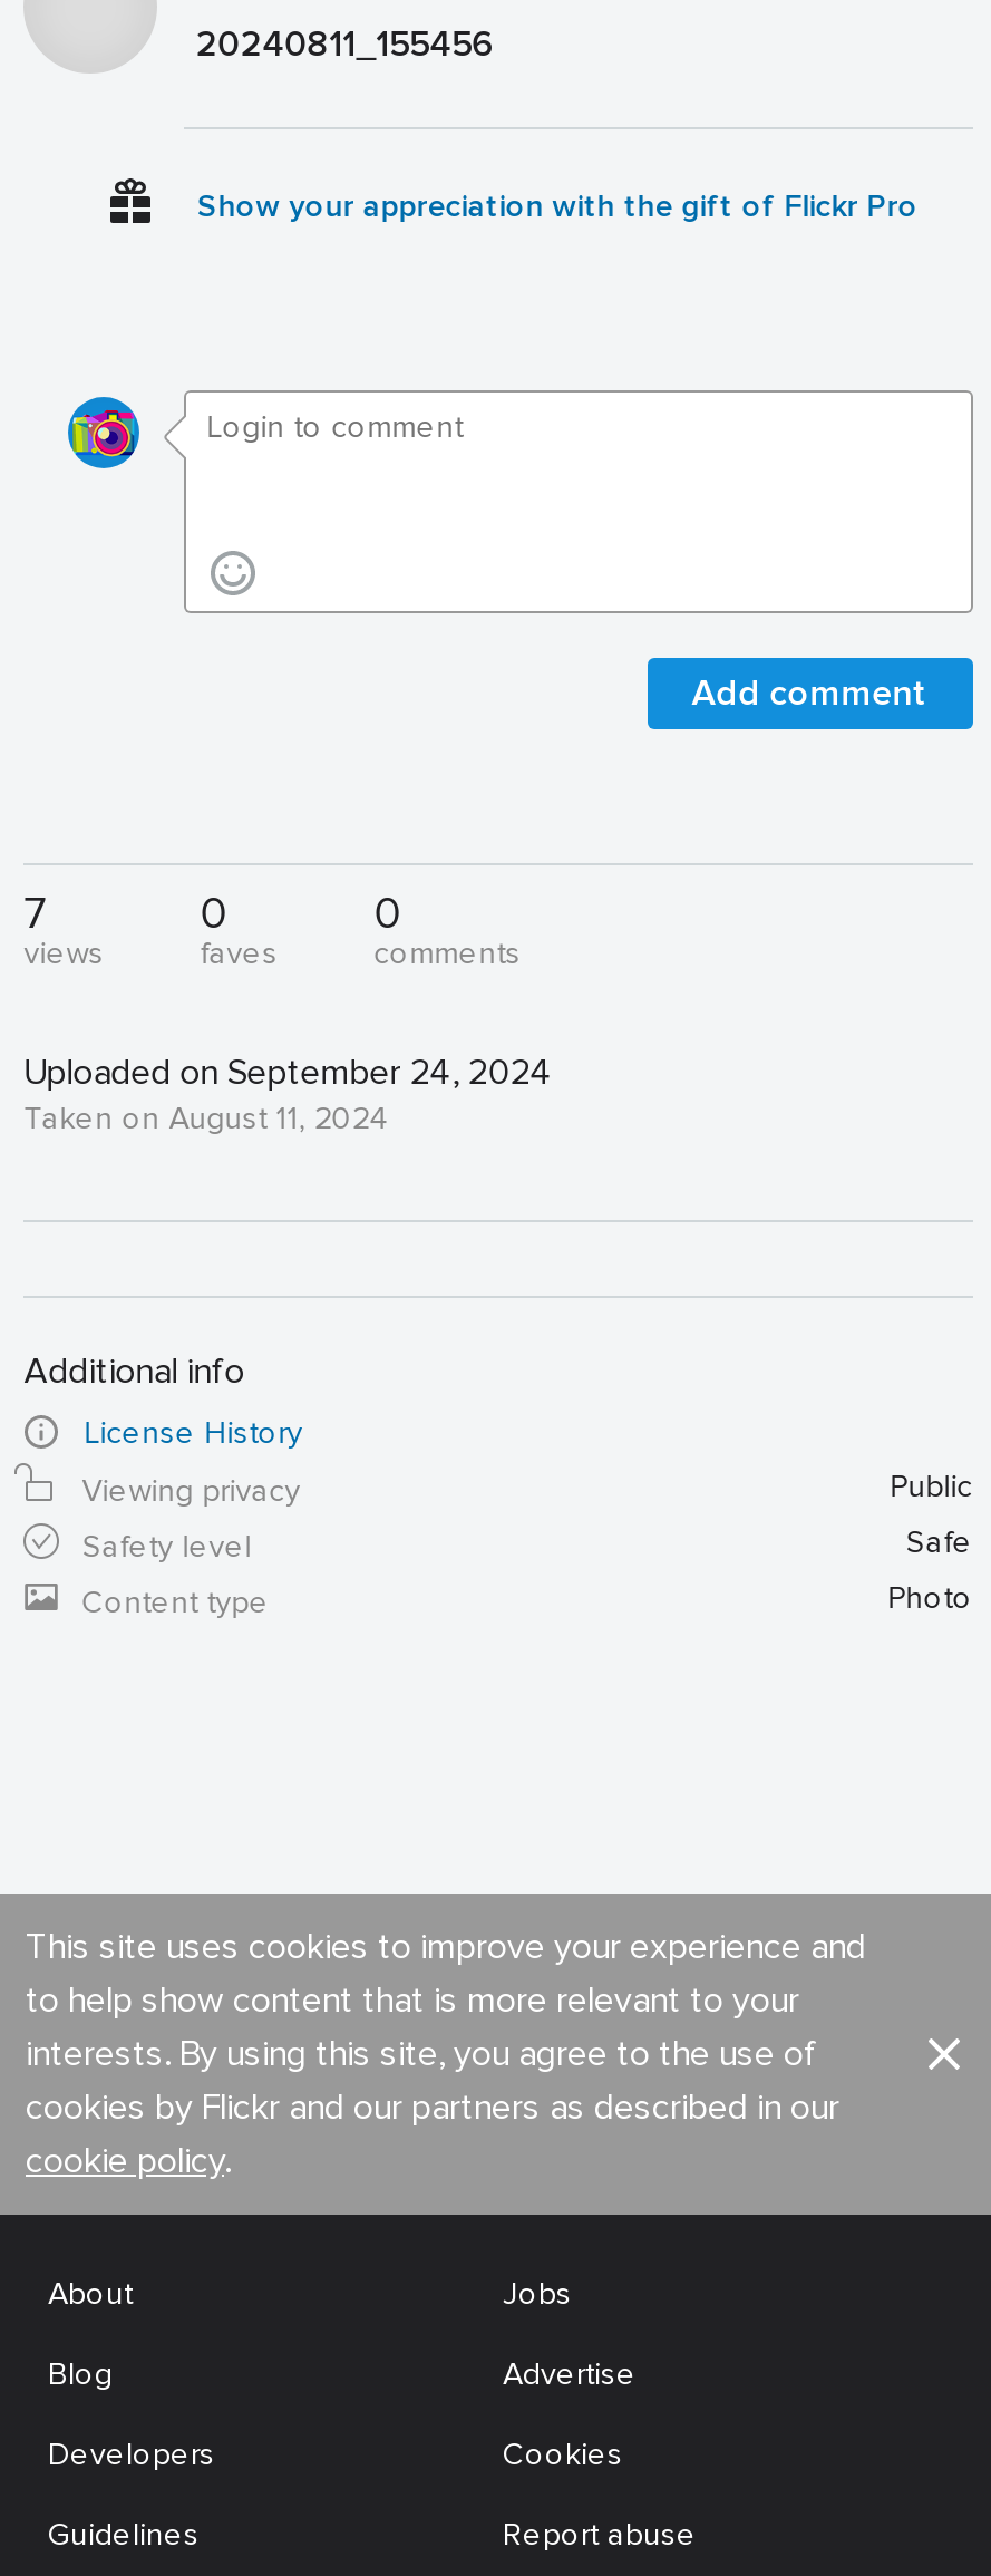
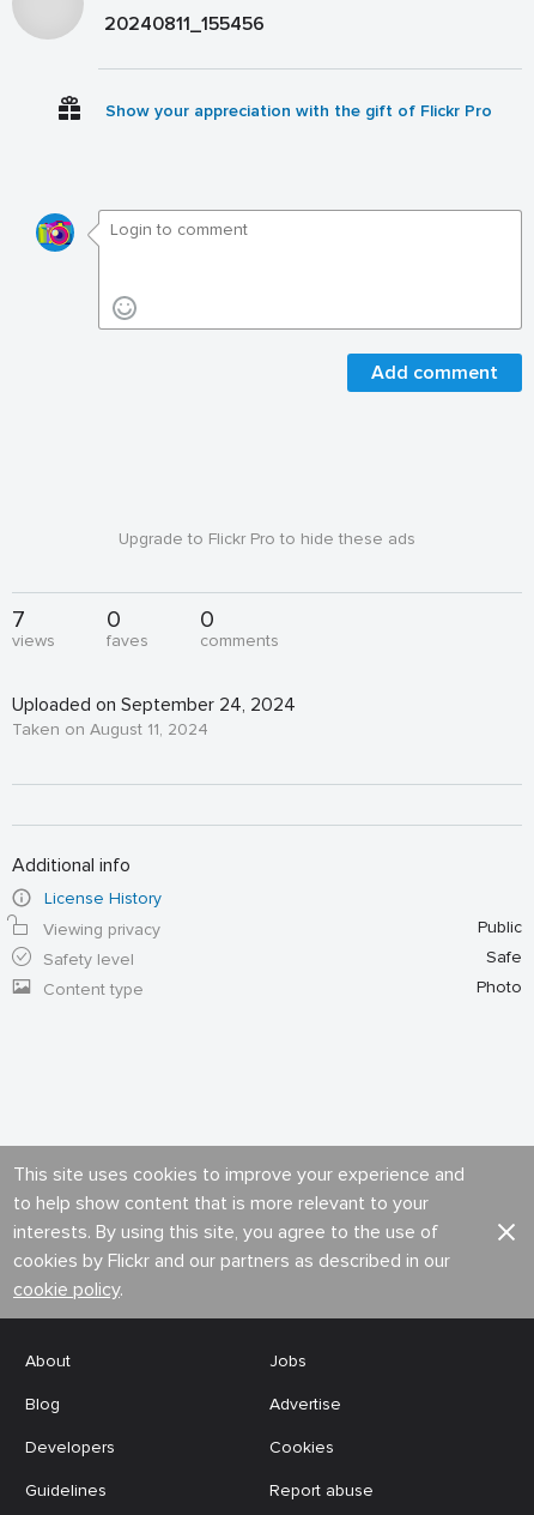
+ Upgrade to Flickr Pro to hide these ads
